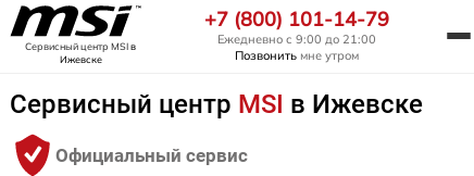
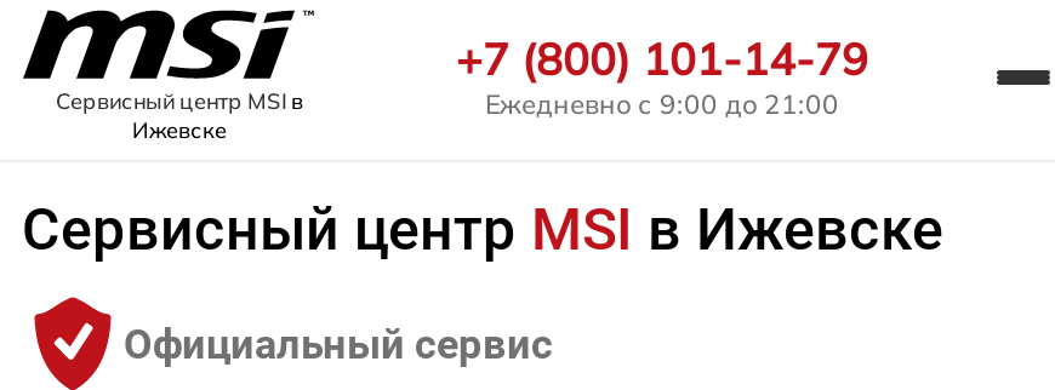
- Позвонить мне утром
